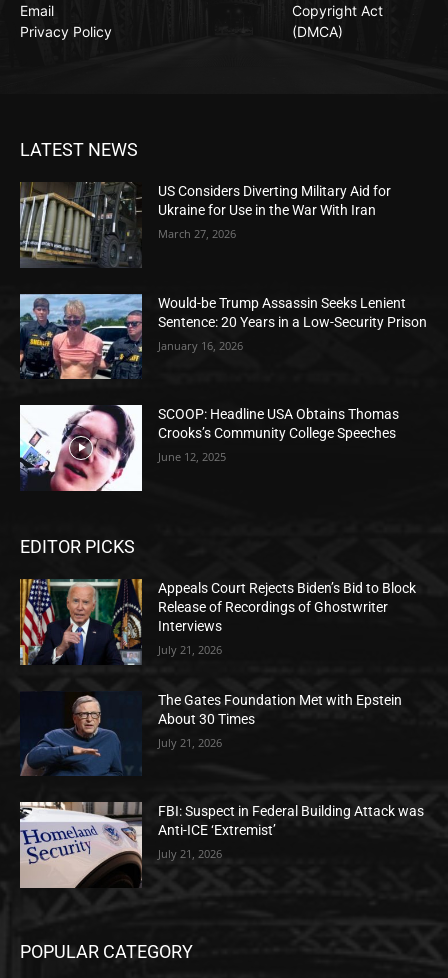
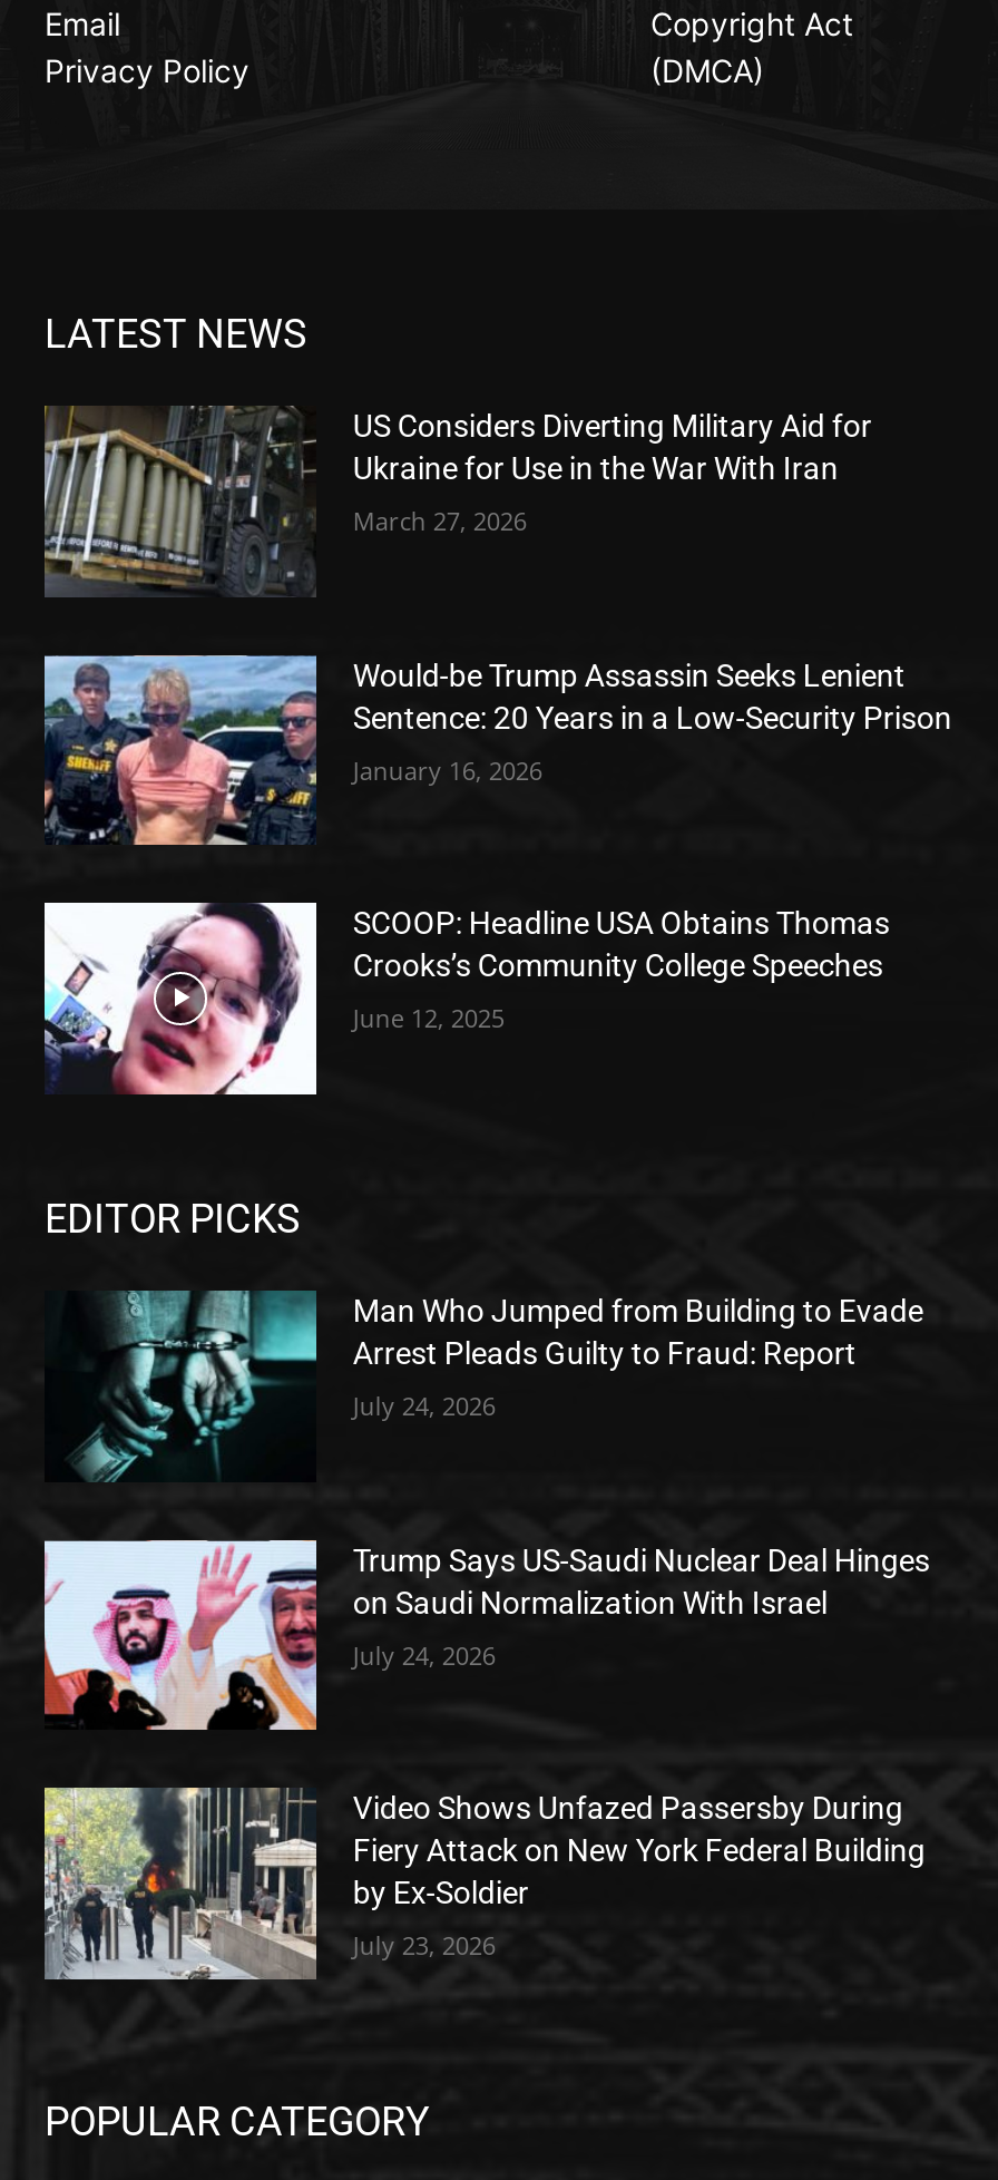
- [image]
- Appeals Court Rejects Biden’s Bid to Block
- Release of Recordings of Ghostwriter
- Interviews
+ [image]
+ Man Who Jumped from Building to Evade
+ Arrest Pleads Guilty to Fraud: Report

- July 21, 2026
+ July 24, 2026

- [image]
- The Gates Foundation Met with Epstein
- About 30 Times
+ [image]
+ Trump Says US-Saudi Nuclear Deal Hinges
+ on Saudi Normalization With Israel

- July 21, 2026
+ July 24, 2026

- [image]
- FBI: Suspect in Federal Building Attack was
- Anti-ICE ‘Extremist’
+ [image]
+ Video Shows Unfazed Passersby During
+ Fiery Attack on New York Federal Building
+ by Ex-Soldier

- July 21, 2026
+ July 23, 2026
